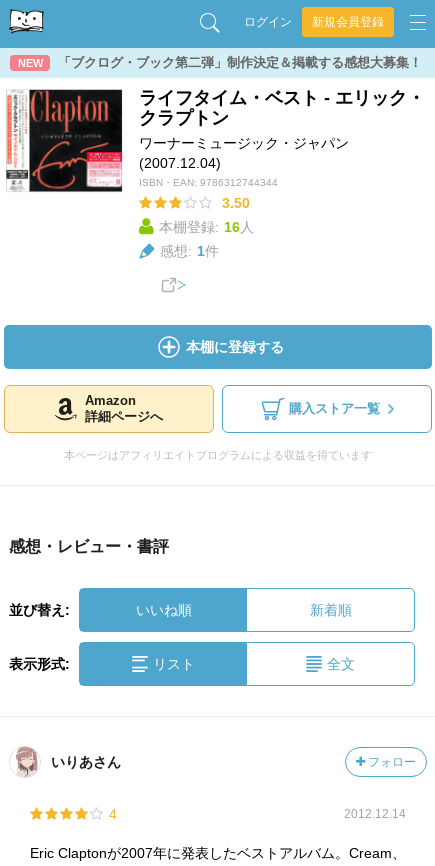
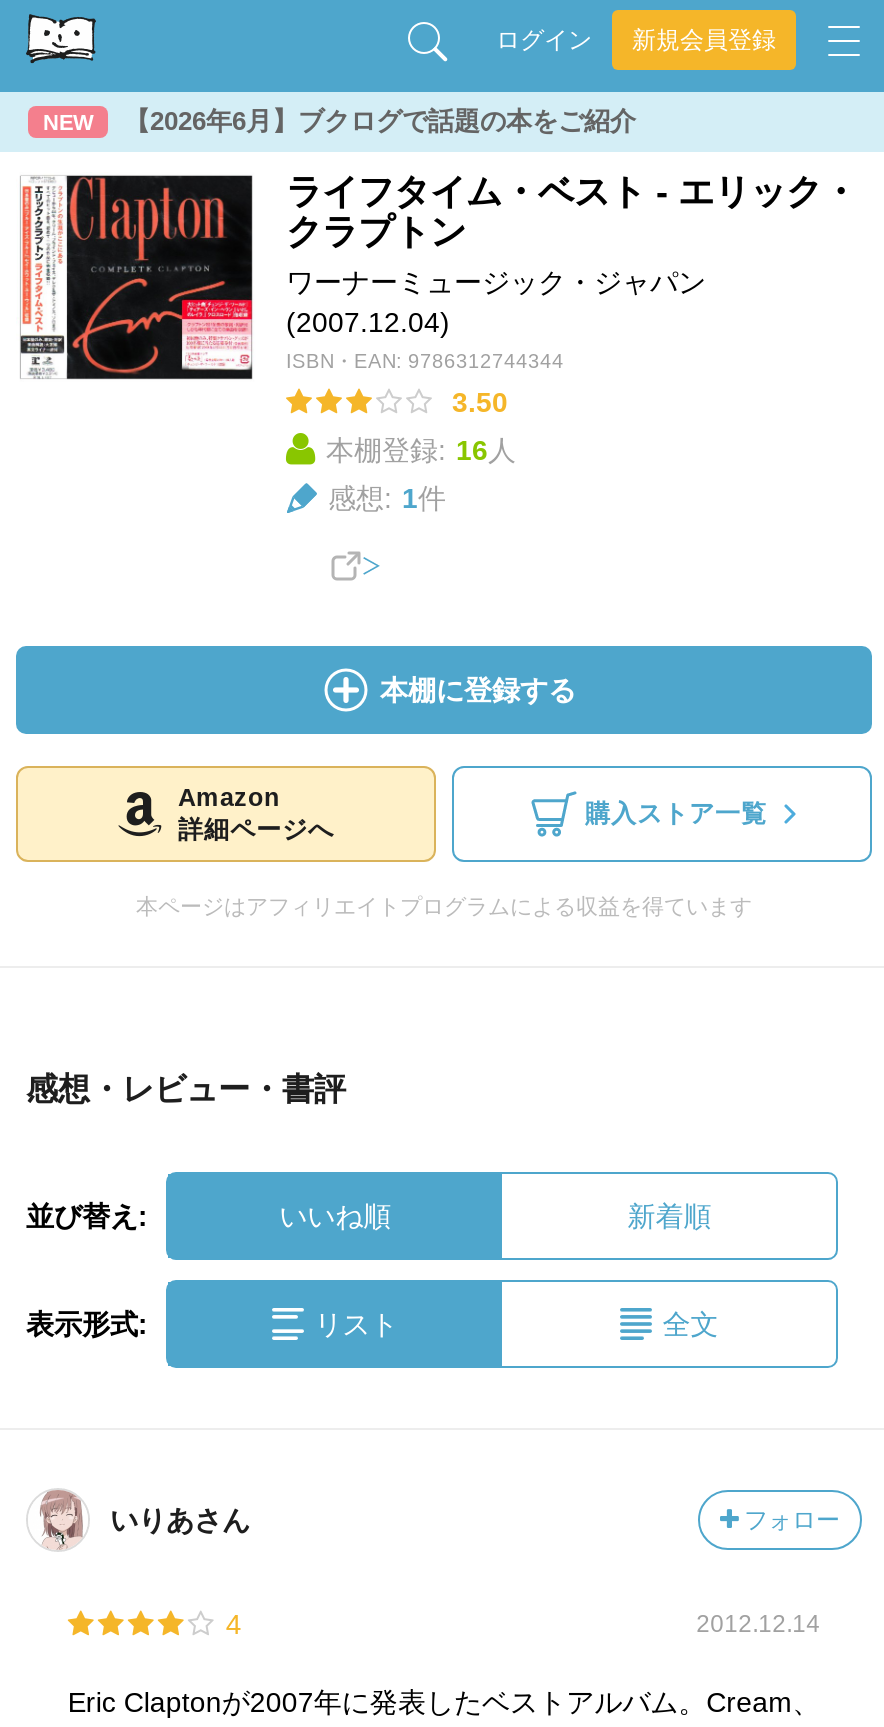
- 「ブクログ・ブック第二弾」制作決定＆掲載する感想大募集！
+ 【2026年6月】ブクログで話題の本をご紹介
